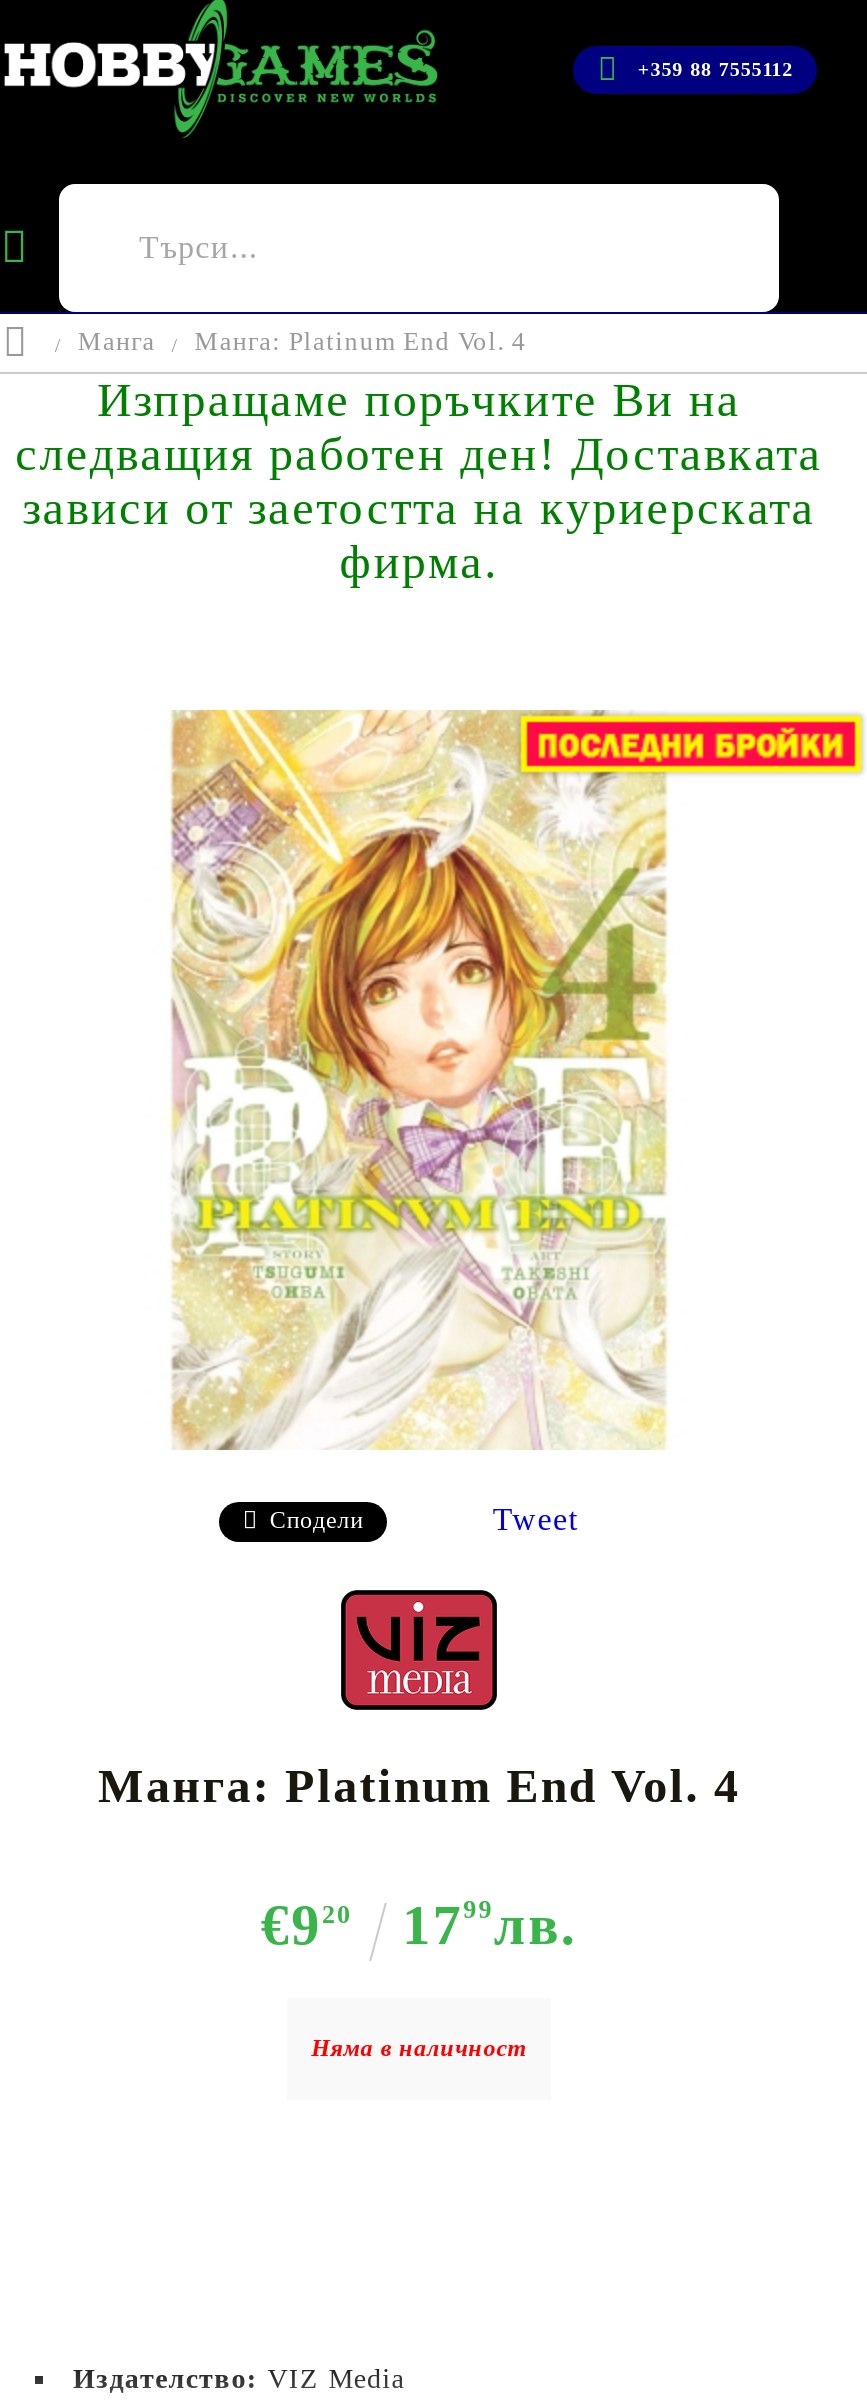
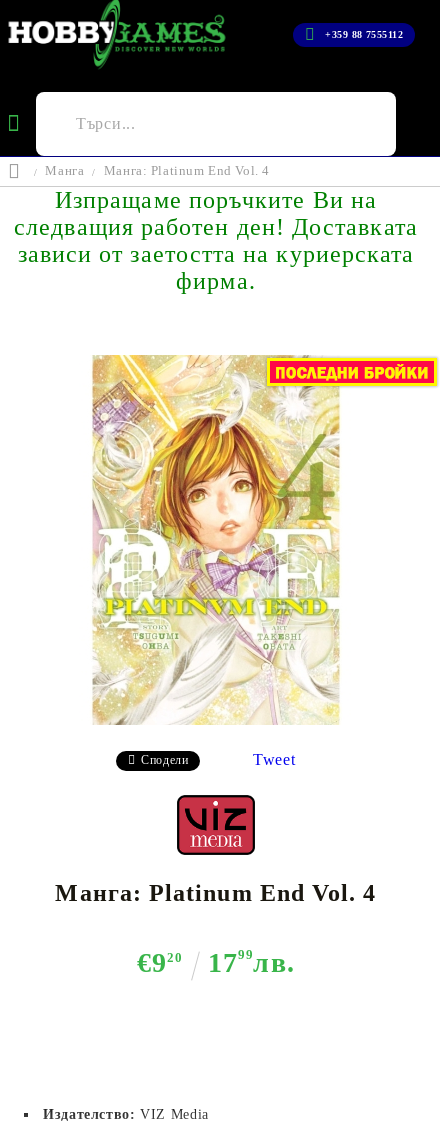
- Няма в наличност
